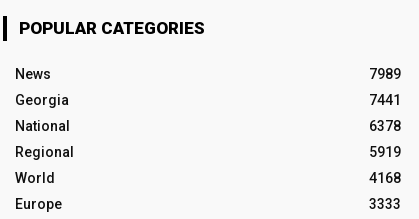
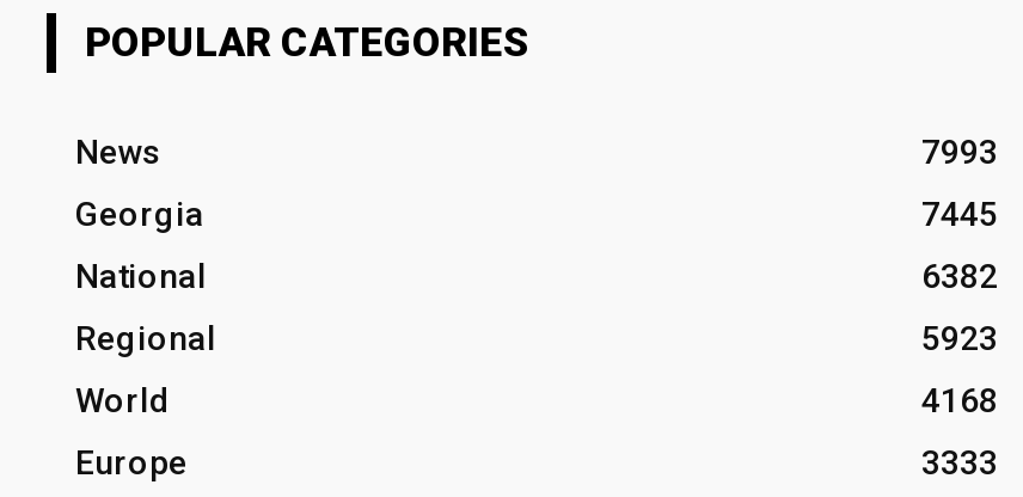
- 7989
+ 7993

- 7441
+ 7445

- 6378
+ 6382

- 5919
+ 5923
